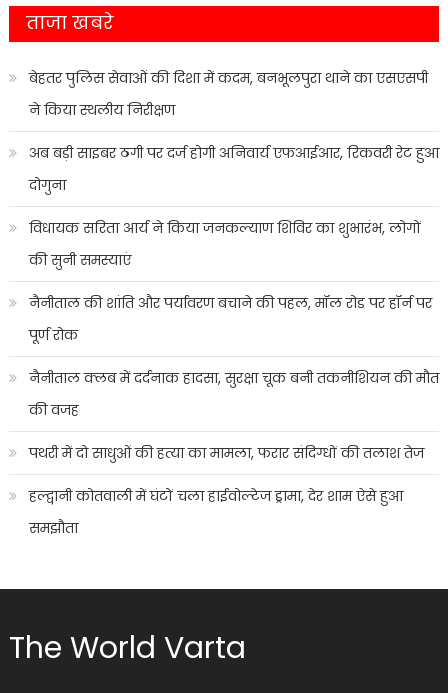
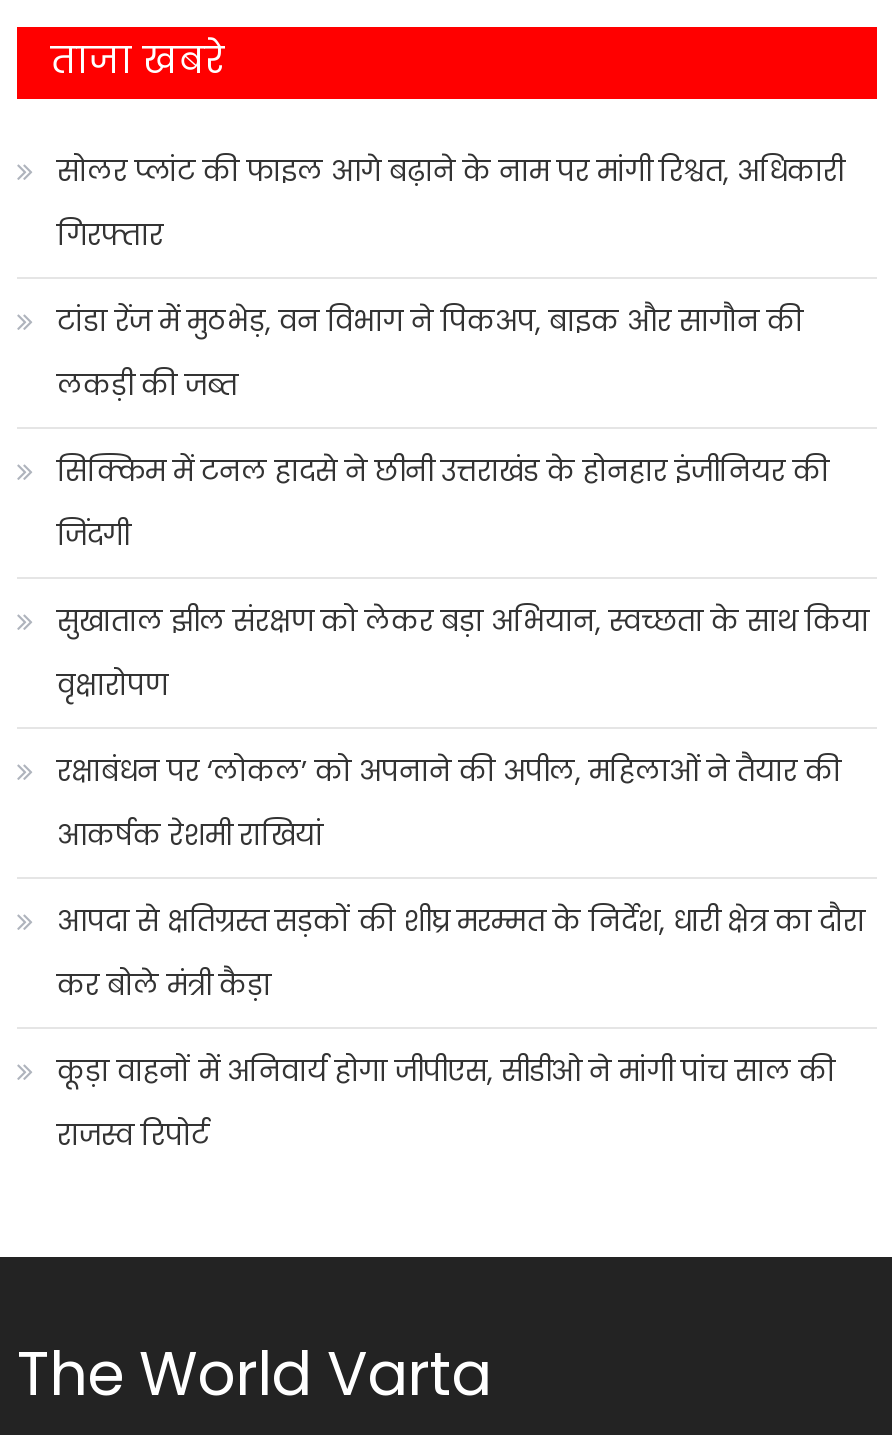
- बेहतर पुलिस सेवाओं की दिशा में कदम, बनभूलपुरा थाने का एसएसपी
- ने किया स्थलीय निरीक्षण
- अब बड़ी साइबर ठगी पर दर्ज होगी अनिवार्य एफआईआर, रिकवरी रेट हुआ
- दोगुना
- विधायक सरिता आर्य ने किया जनकल्याण शिविर का शुभारंभ, लोगों
- की सुनी समस्याएं
- नैनीताल की शांति और पर्यावरण बचाने की पहल, मॉल रोड पर हॉर्न पर
- पूर्ण रोक
- नैनीताल क्लब में दर्दनाक हादसा, सुरक्षा चूक बनी तकनीशियन की मौत
- की वजह
- पथरी में दो साधुओं की हत्या का मामला, फरार संदिग्धों की तलाश तेज
- हल्द्वानी कोतवाली में घंटों चला हाईवोल्टेज ड्रामा, देर शाम ऐसे हुआ
- समझौता
+ सोलर प्लांट की फाइल आगे बढ़ाने के नाम पर मांगी रिश्वत, अधिकारी
+ गिरफ्तार
+ टांडा रेंज में मुठभेड़, वन विभाग ने पिकअप, बाइक और सागौन की
+ लकड़ी की जब्त
+ सिक्किम में टनल हादसे ने छीनी उत्तराखंड के होनहार इंजीनियर की
+ जिंदगी
+ सुखाताल झील संरक्षण को लेकर बड़ा अभियान, स्वच्छता के साथ किया
+ वृक्षारोपण
+ रक्षाबंधन पर ‘लोकल’ को अपनाने की अपील, महिलाओं ने तैयार की
+ आकर्षक रेशमी राखियां
+ आपदा से क्षतिग्रस्त सड़कों की शीघ्र मरम्मत के निर्देश, धारी क्षेत्र का दौरा
+ कर बोले मंत्री कैड़ा
+ कूड़ा वाहनों में अनिवार्य होगा जीपीएस, सीडीओ ने मांगी पांच साल की
+ राजस्व रिपोर्ट
